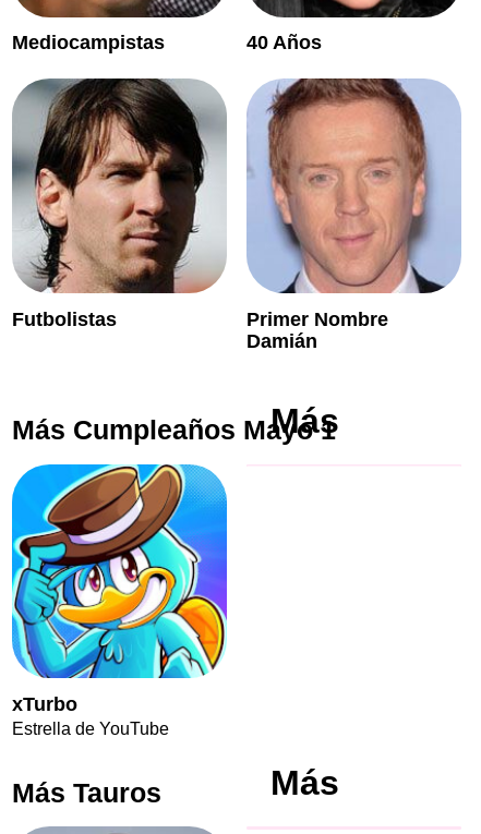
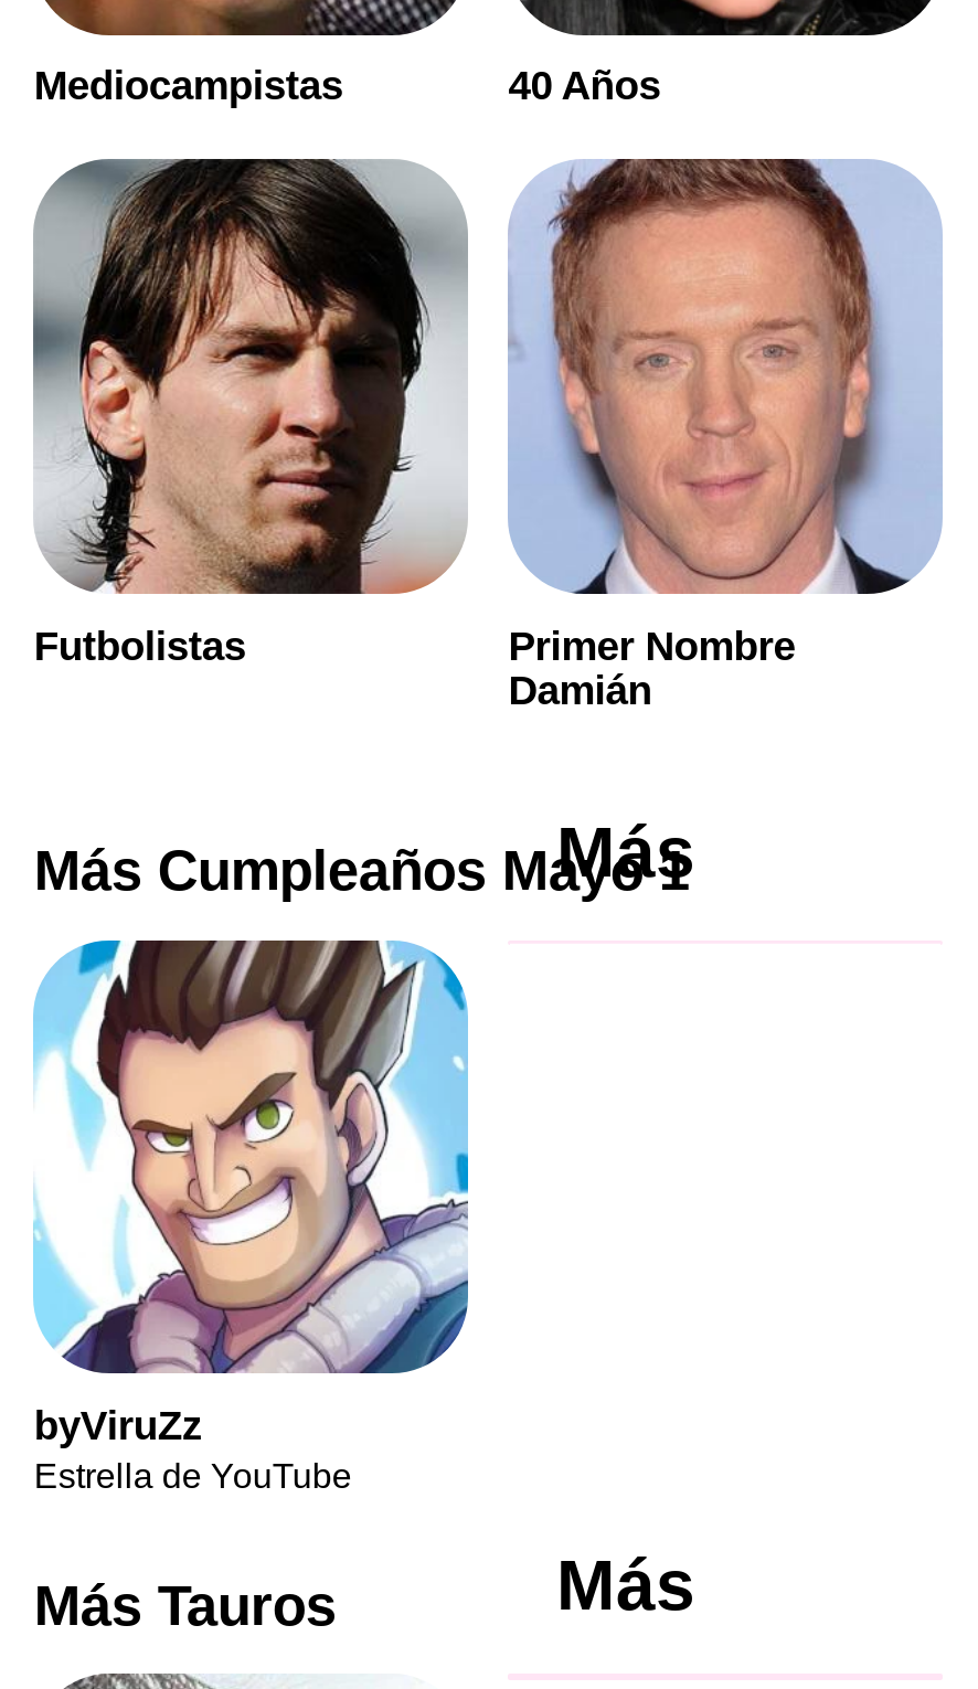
- [image]
- xTurbo
+ [image]
+ byViruZz
